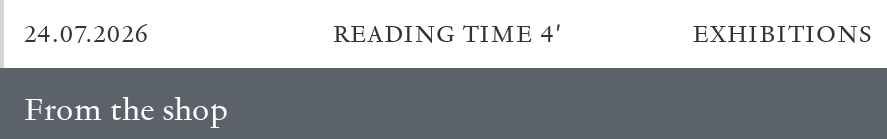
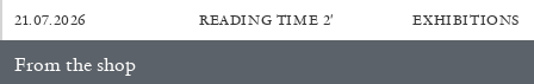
- 24.07.2026
- READING TIME 4′
+ 21.07.2026
+ READING TIME 2′
